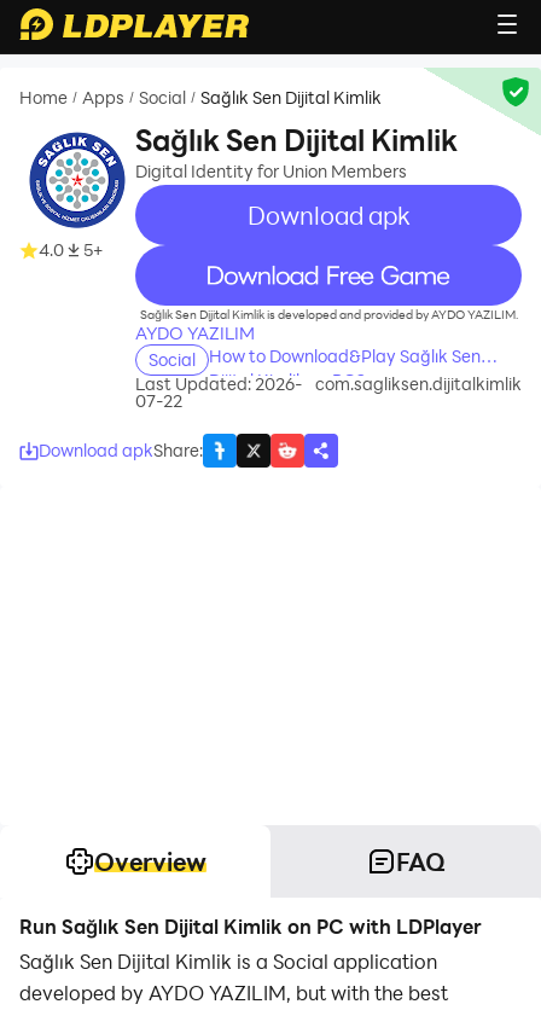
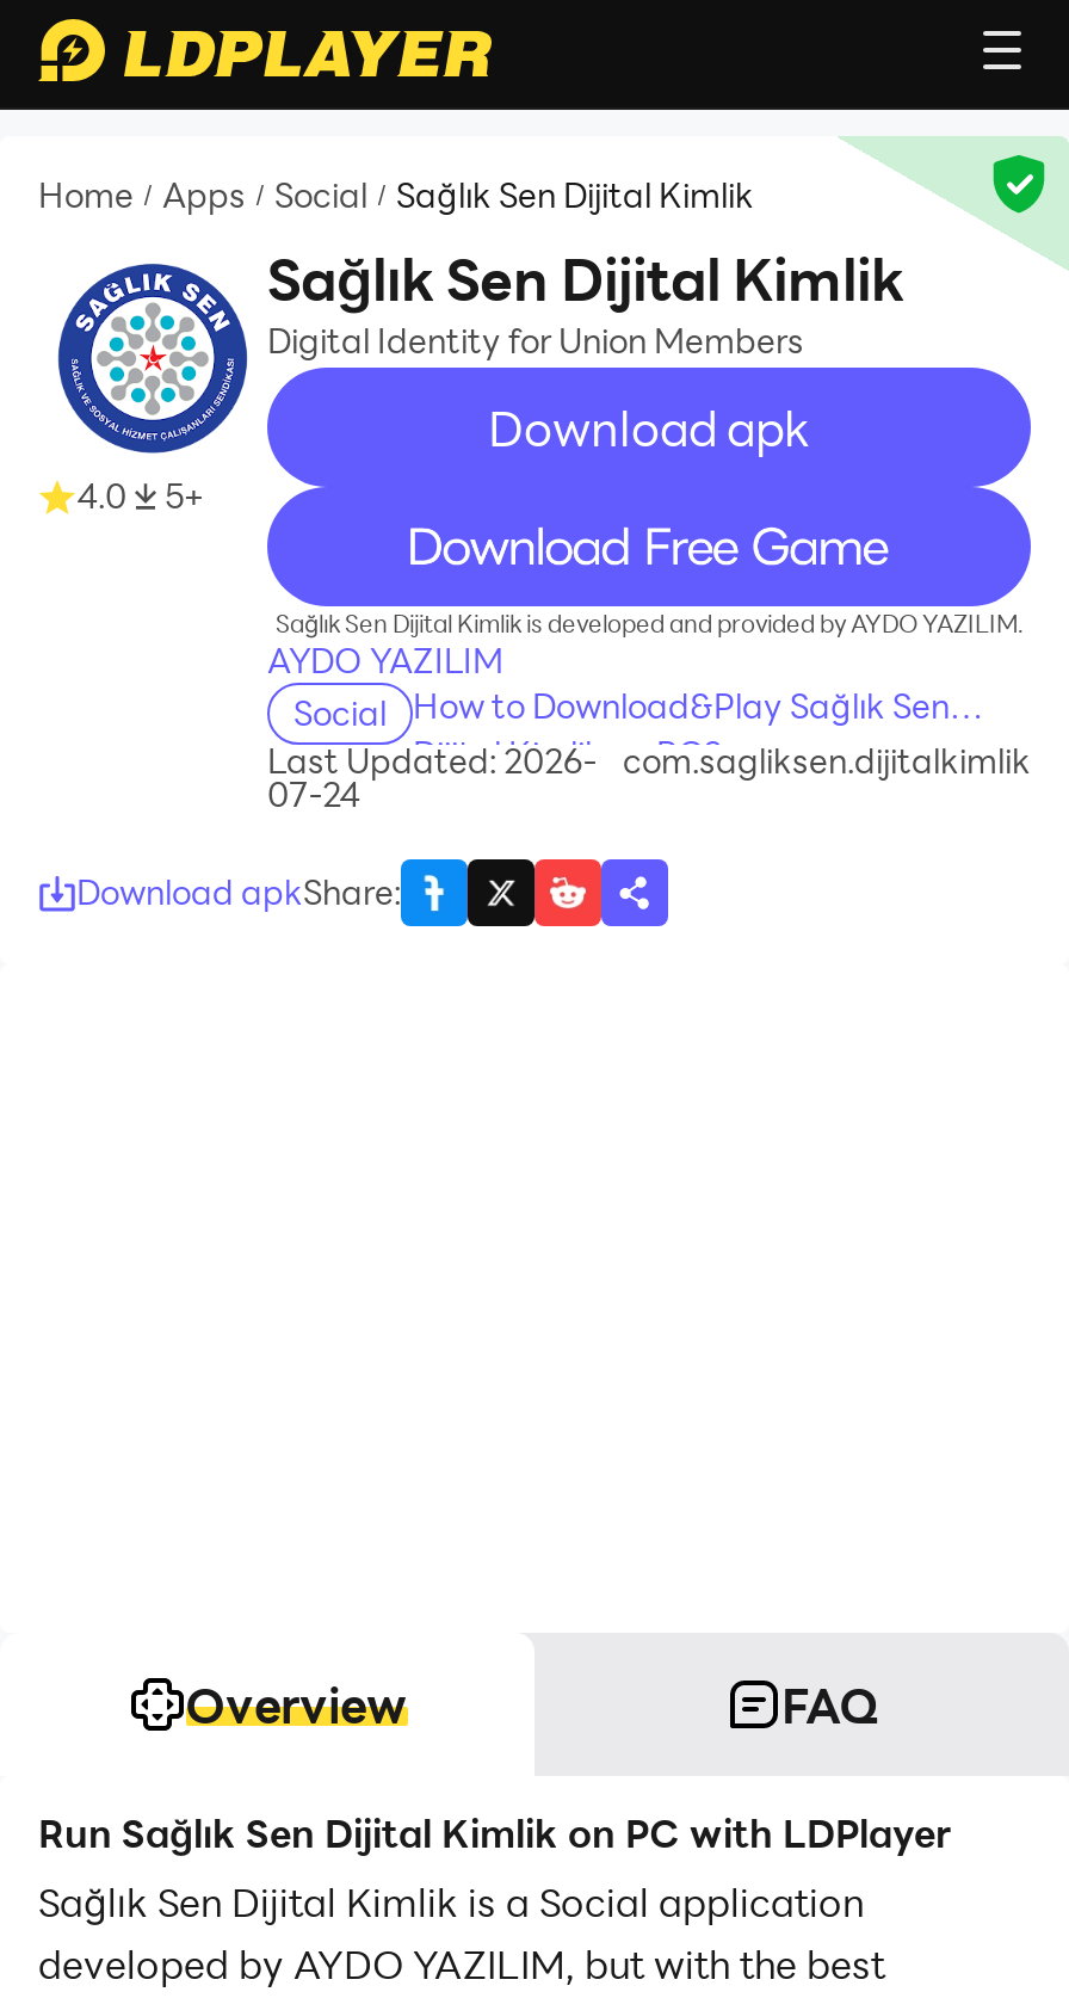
- 07-22
+ 07-24
